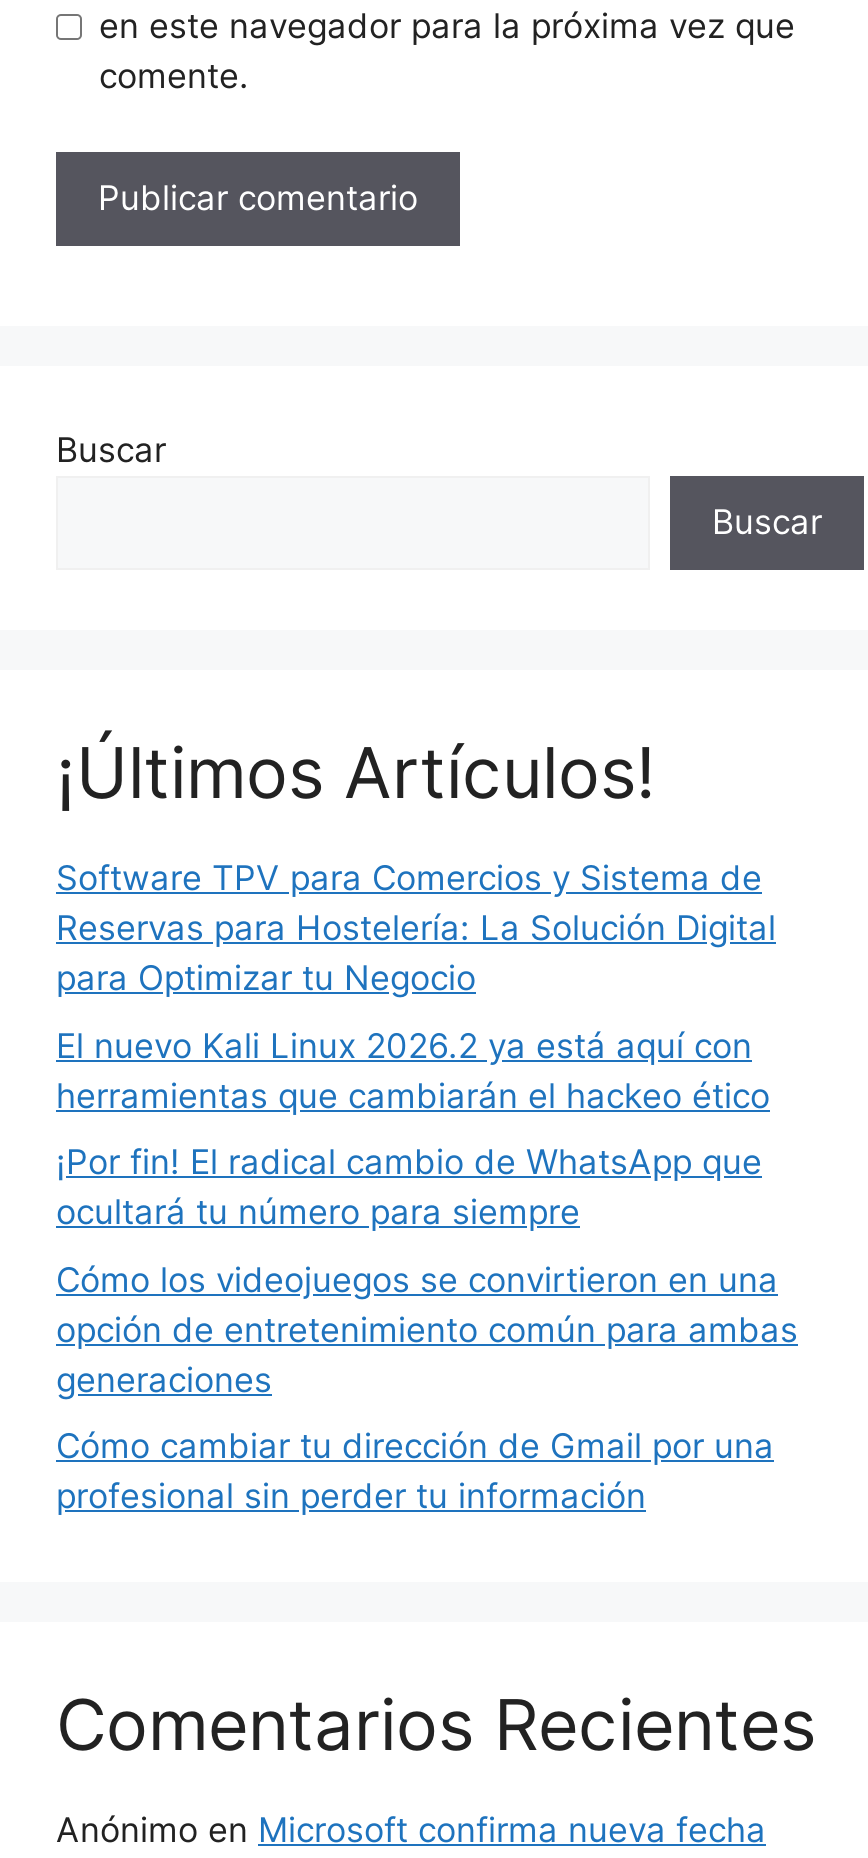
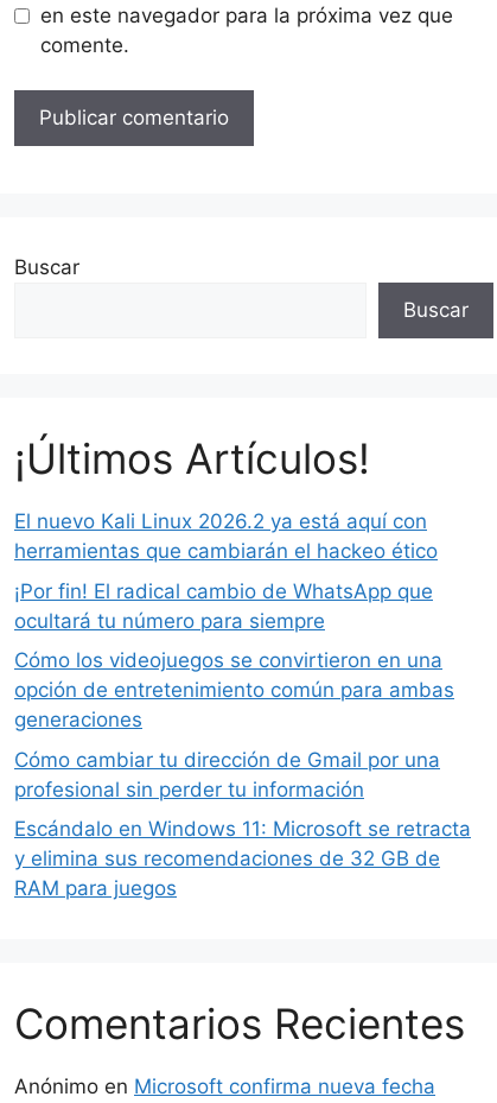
- Software TPV para Comercios y Sistema de
- Reservas para Hostelería: La Solución Digital
- para Optimizar tu Negocio

moved up: El nuevo Kali Linux 2026.2 ya está aquí con | herramientas que cambiarán el hackeo ético | ¡Por fin! El radical cambio de WhatsApp que | ... | Cómo cambiar tu dirección de Gmail por una | profesional sin perder tu información

+ Escándalo en Windows 11: Microsoft se retracta
+ y elimina sus recomendaciones de 32 GB de
+ RAM para juegos
